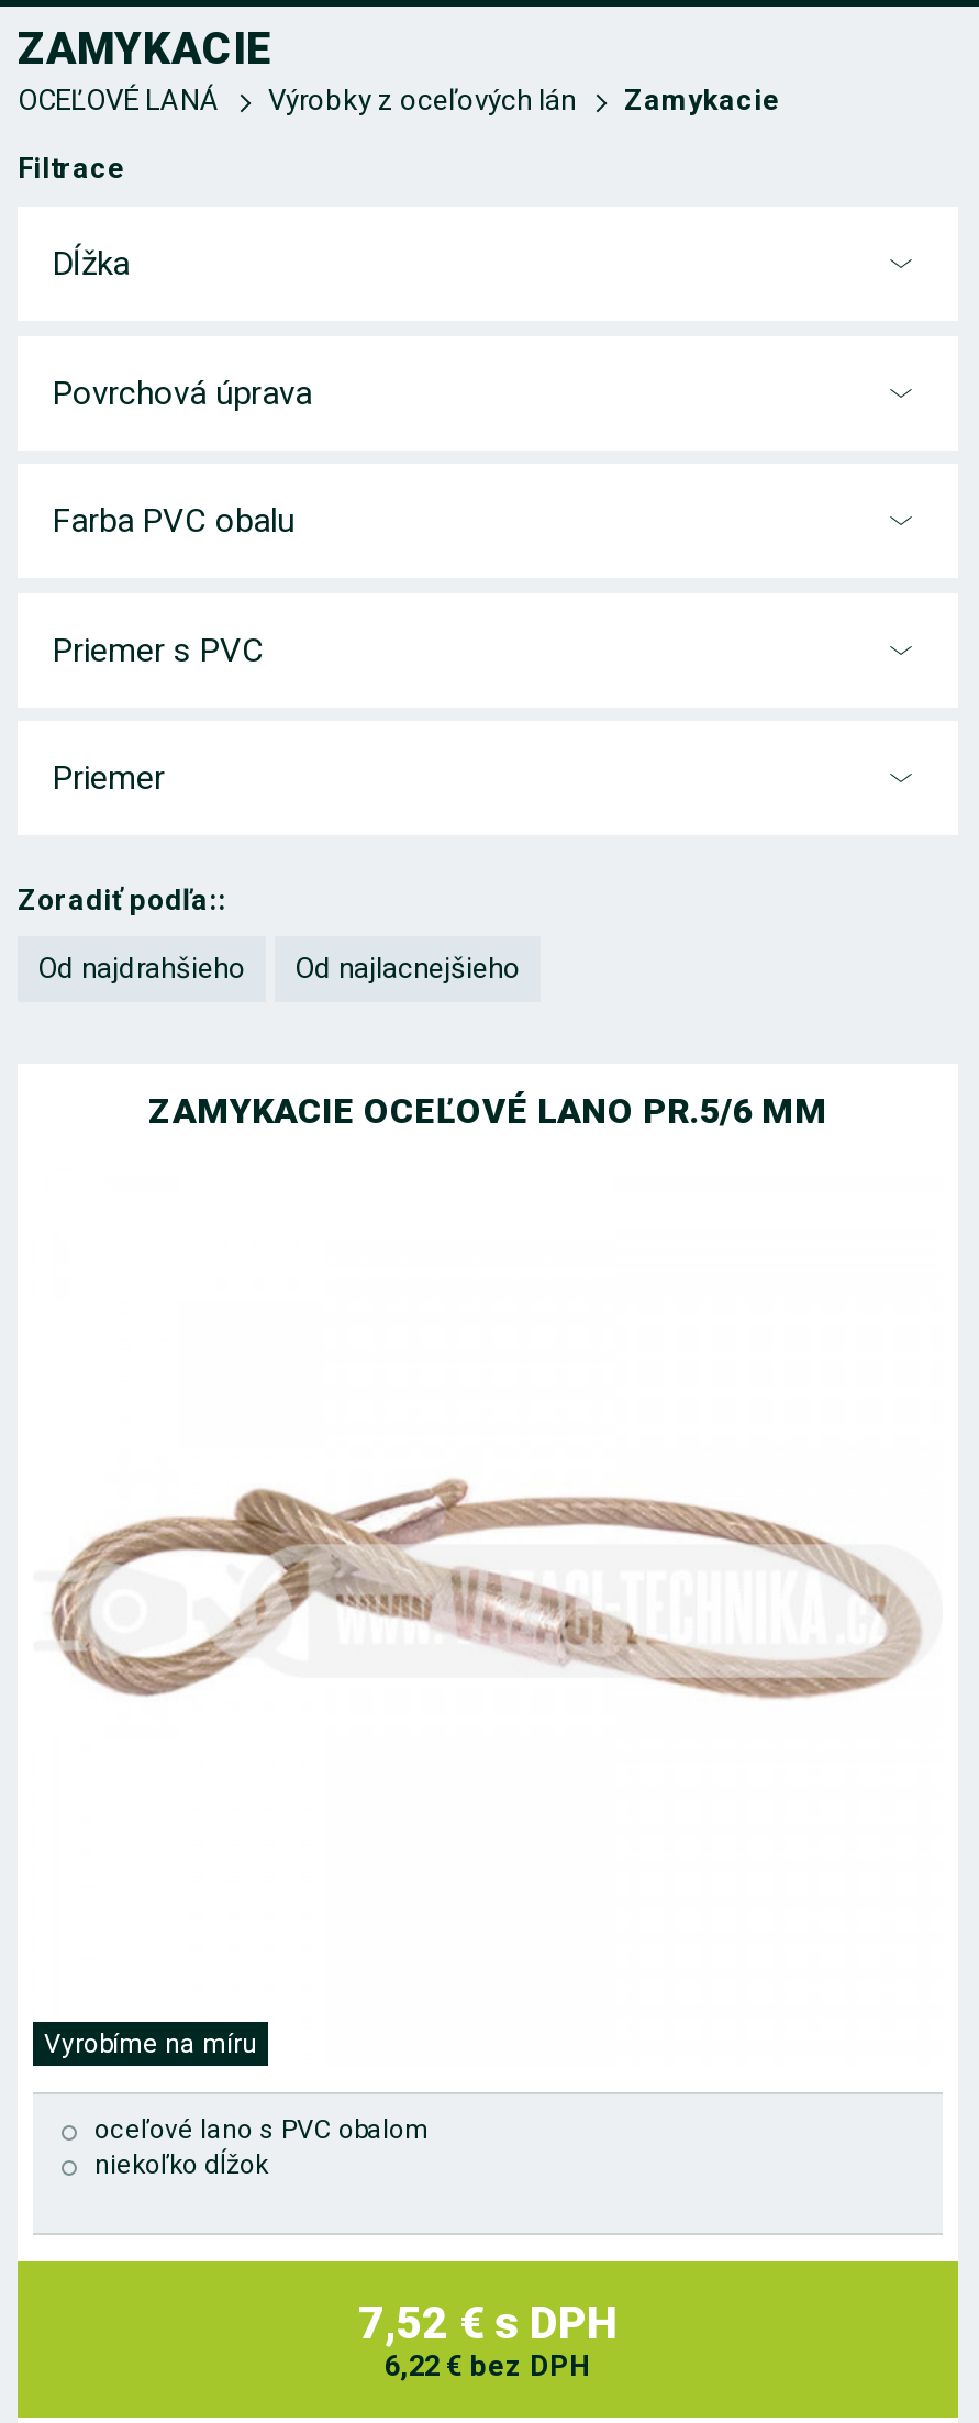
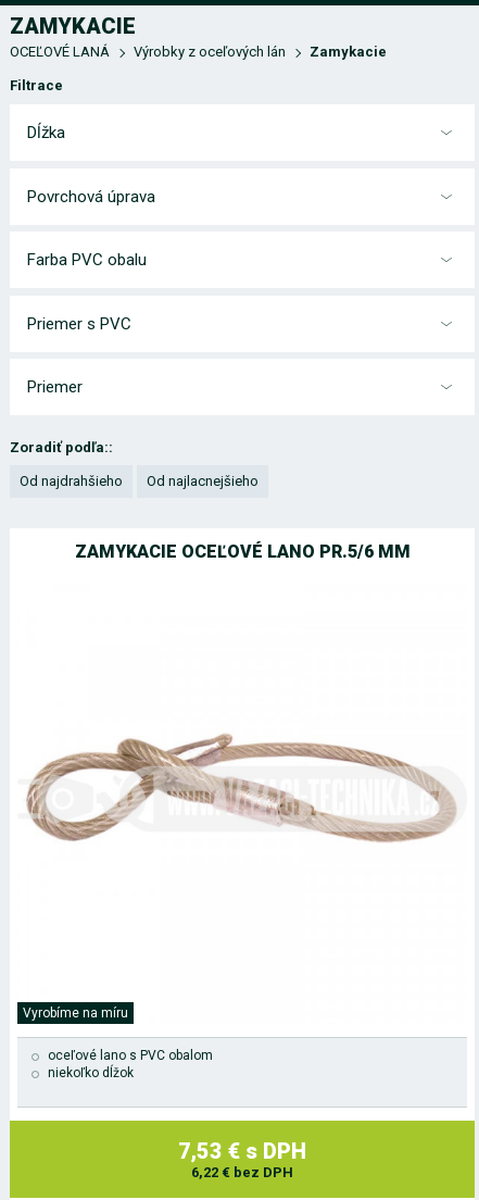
- 7,52 € s DPH
+ 7,53 € s DPH
